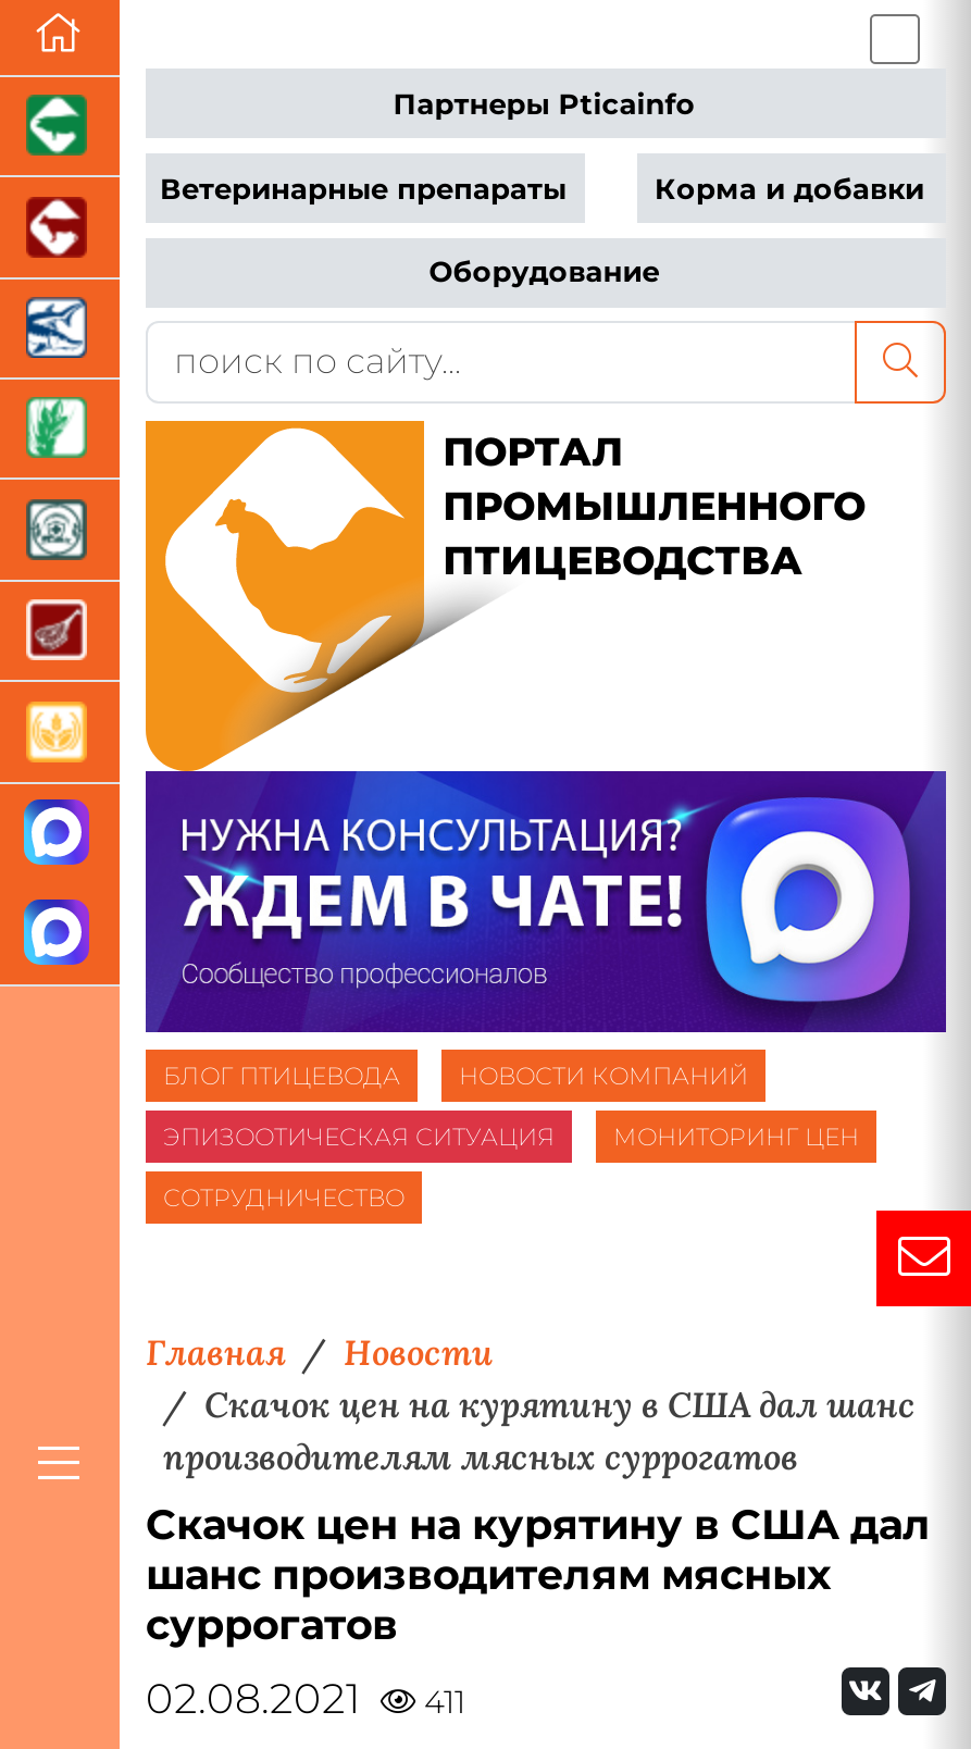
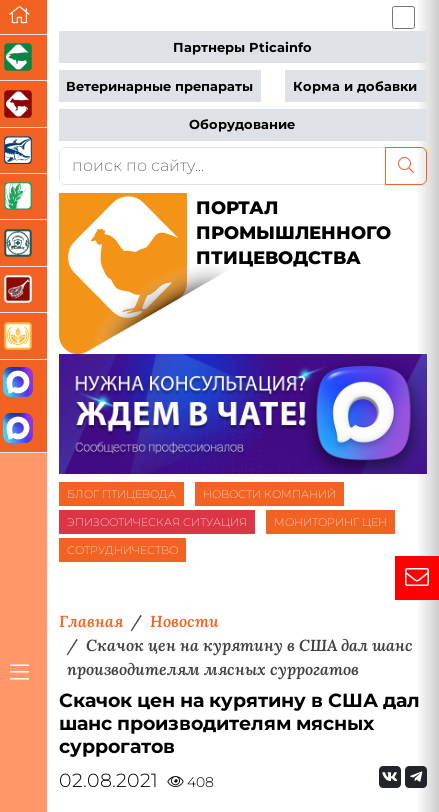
- 02.08.2021 411
+ 02.08.2021 408
